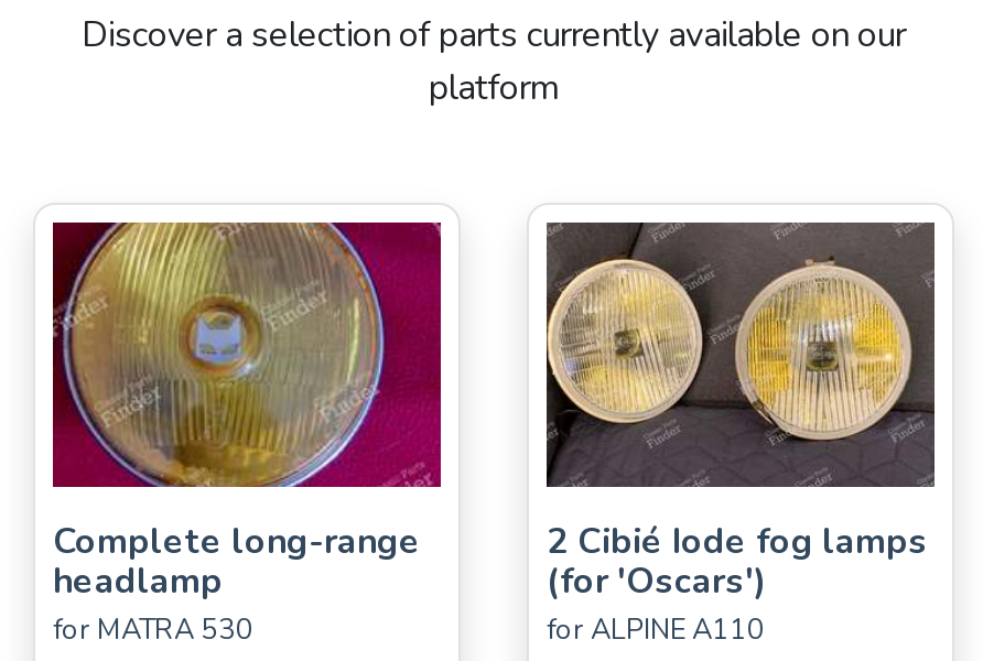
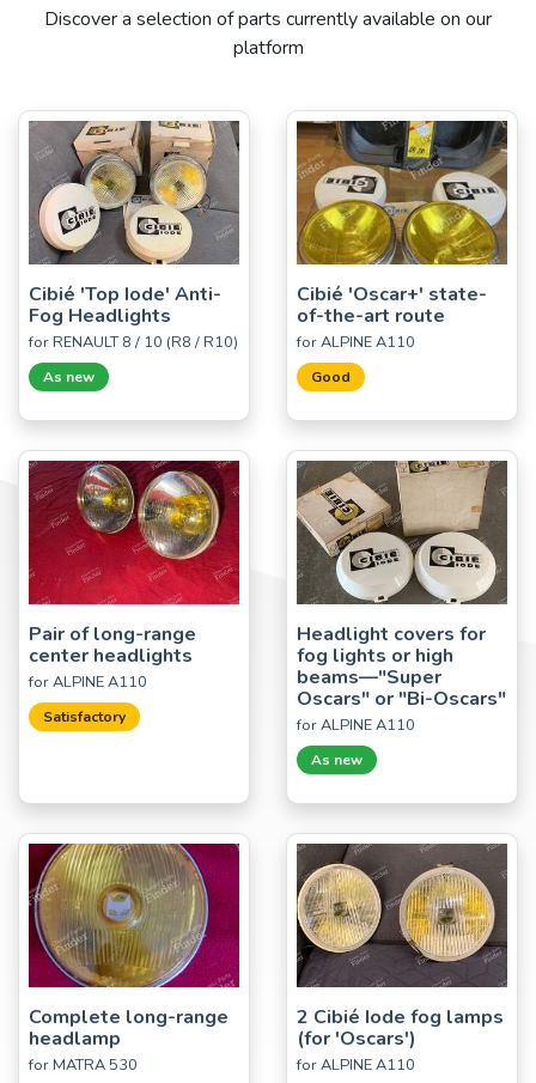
+ [image]
+ Cibié 'Top Iode' Anti-
+ Fog Headlights
+ for RENAULT 8 / 10 (R8 / R10)
+ As new

+ [image]
+ Pair of long-range
+ center headlights
+ for ALPINE A110
+ Satisfactory

+ [image]
+ Cibié 'Oscar+' state-
+ of-the-art route
+ for ALPINE A110
+ Good

+ [image]
+ Headlight covers for
+ fog lights or high
+ beams—"Super
+ Oscars" or "Bi-Oscars"
+ for ALPINE A110
+ As new
